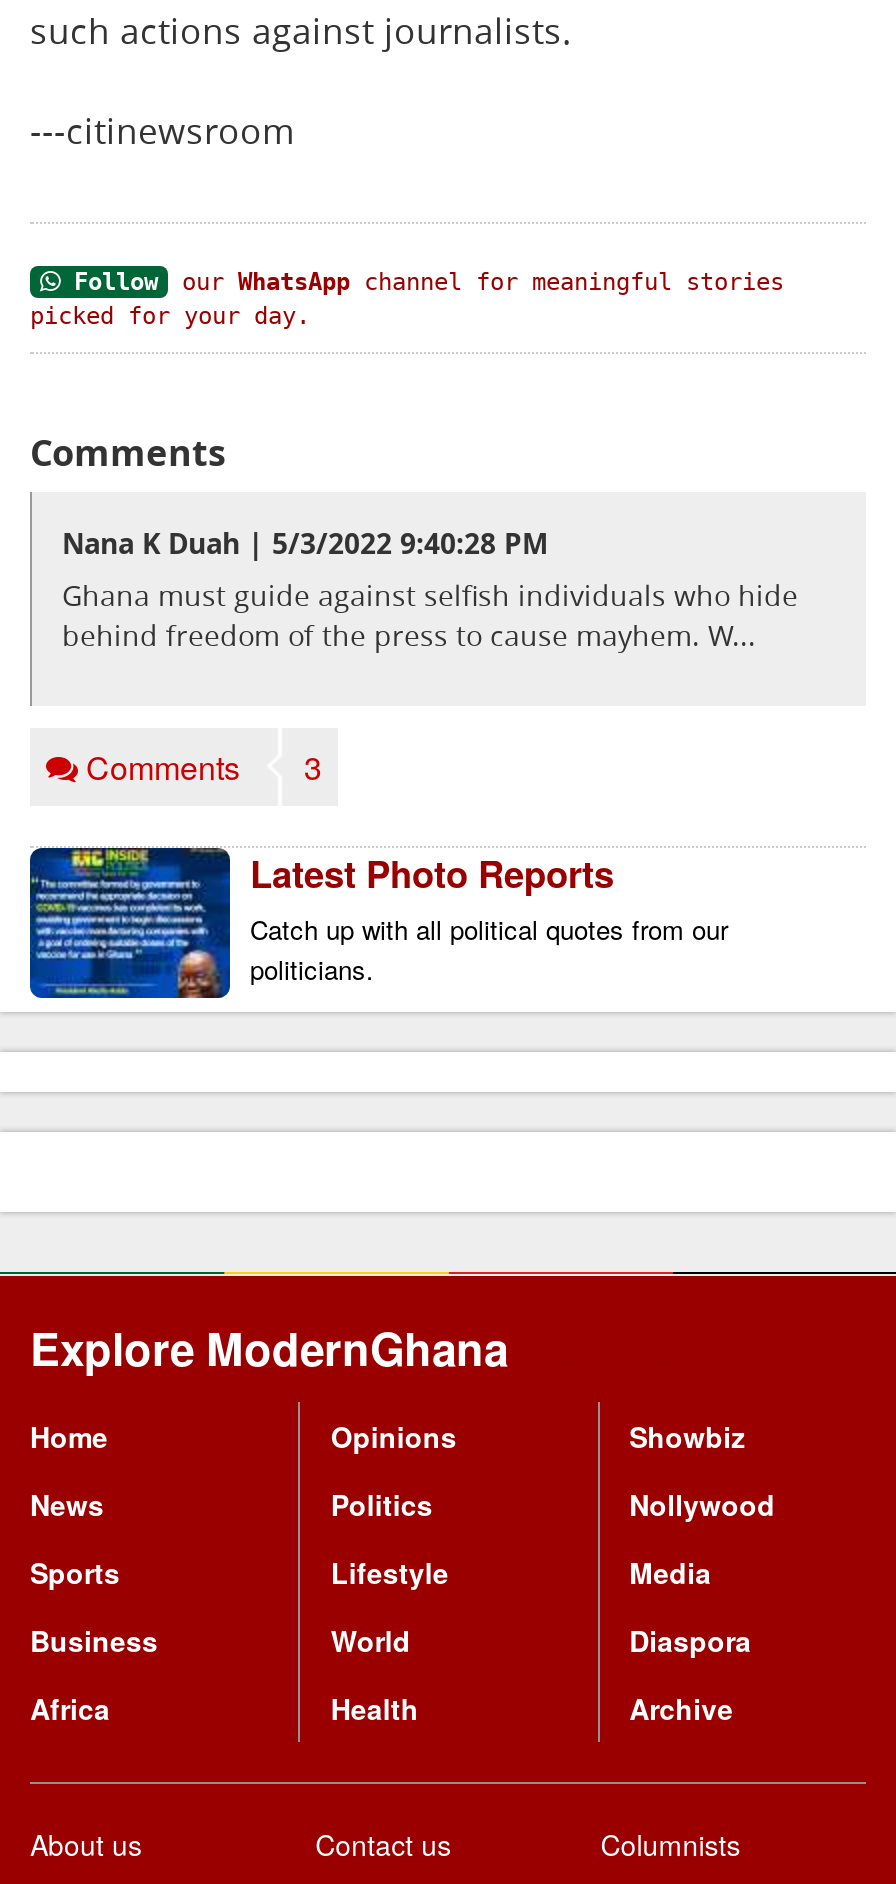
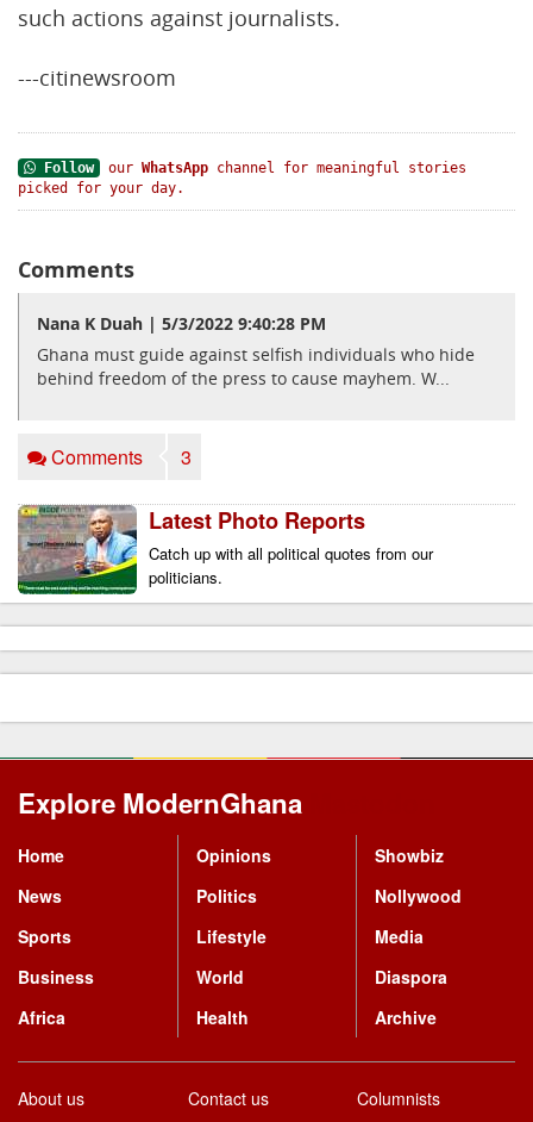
- [image]
+ [image]
